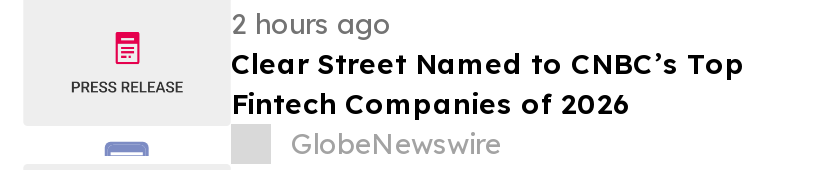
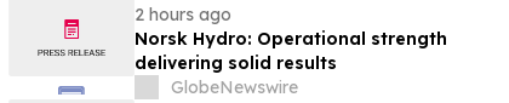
- Clear Street Named to CNBC’s Top
- Fintech Companies of 2026
+ Norsk Hydro: Operational strength
+ delivering solid results
